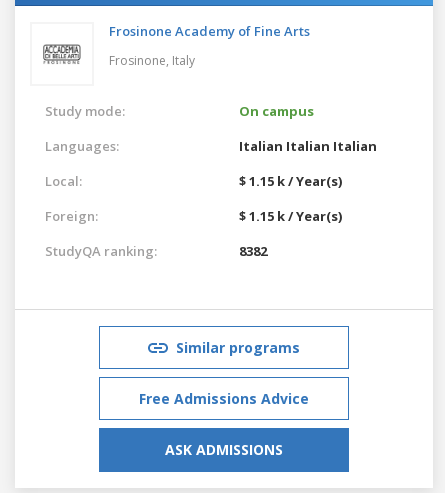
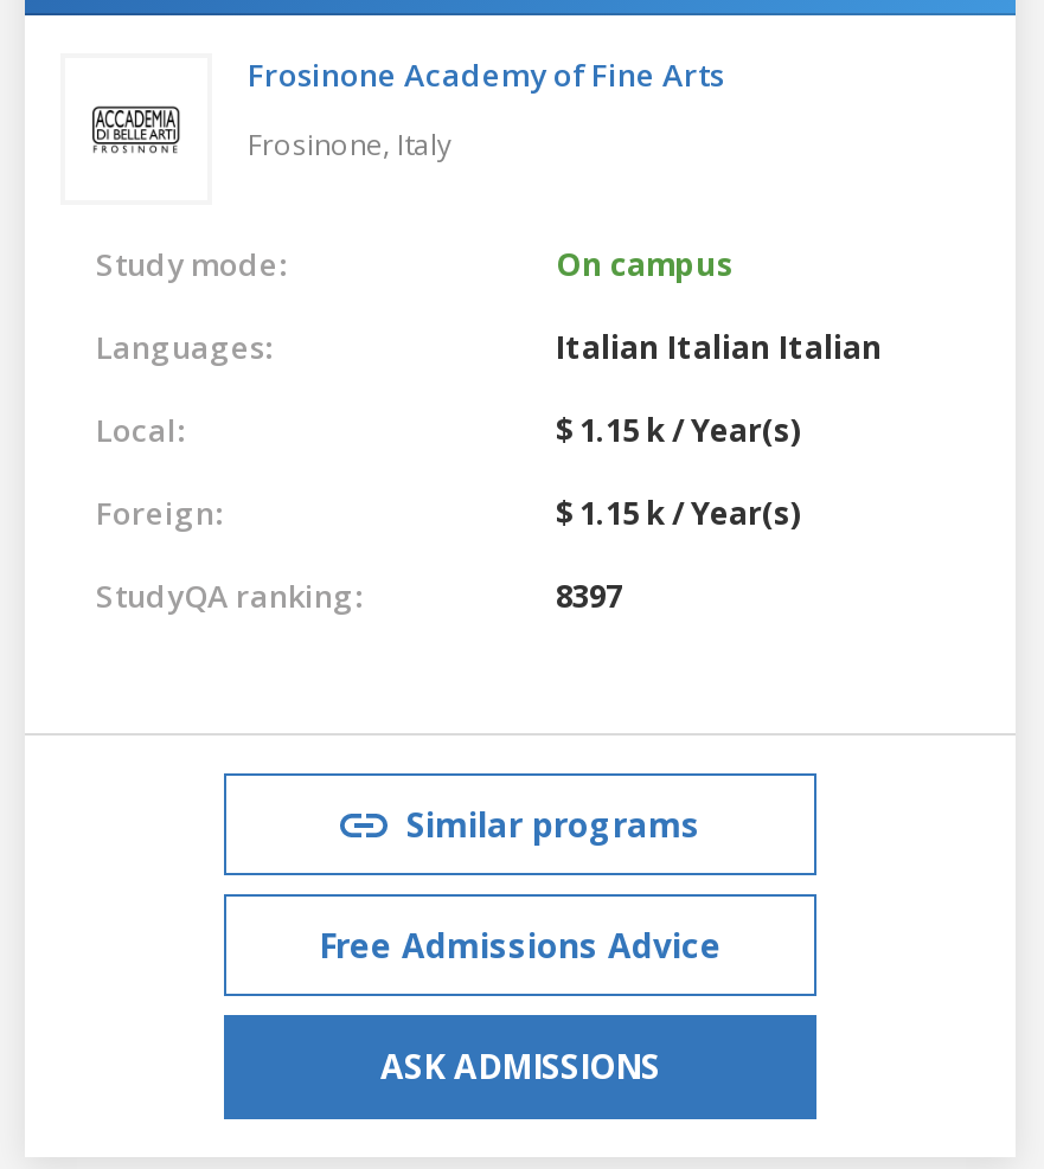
- 8382
+ 8397
